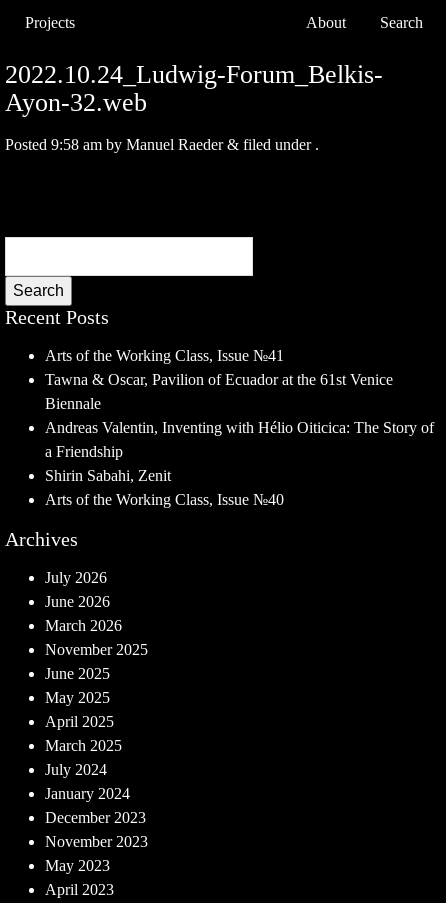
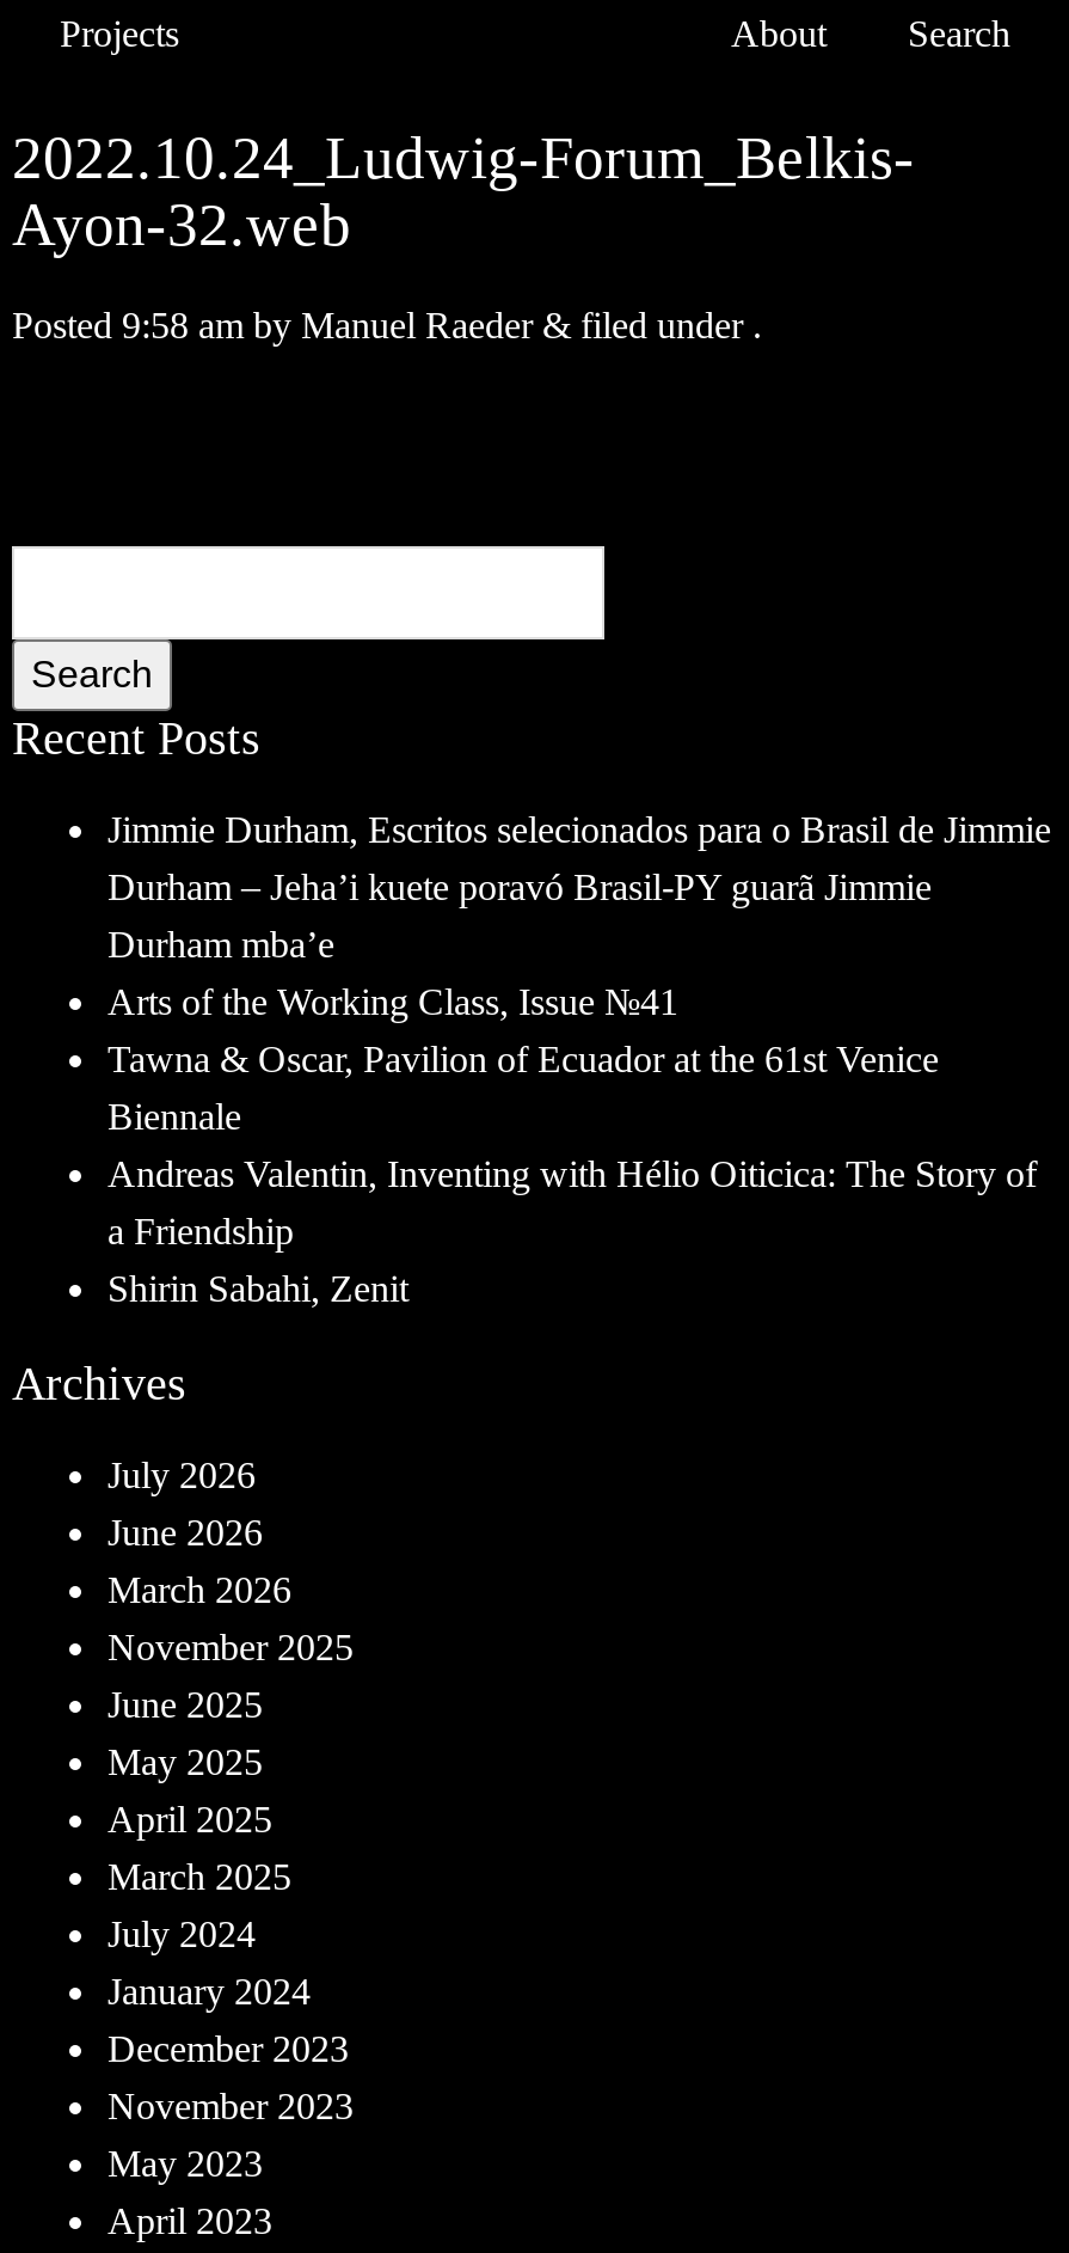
+ Jimmie Durham, Escritos selecionados para o Brasil de Jimmie
+ Durham – Jeha’i kuete poravó Brasil-PY guarã Jimmie
+ Durham mba’e

moved down: Arts of the Working Class, Issue №41 | Tawna & Oscar, Pavilion of Ecuador at the 61st Venice | Biennale | Andreas Valentin, Inventing with Hélio Oiticica: The Story of | a Friendship | Shirin Sabahi, Zenit

- Arts of the Working Class, Issue №40
